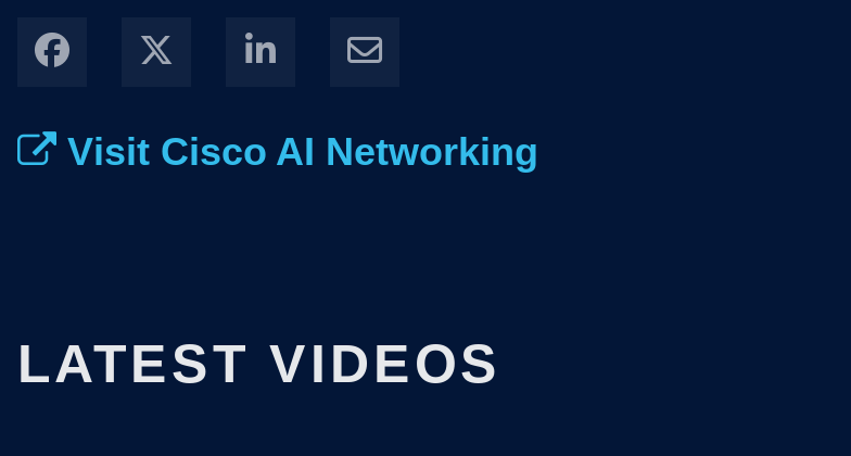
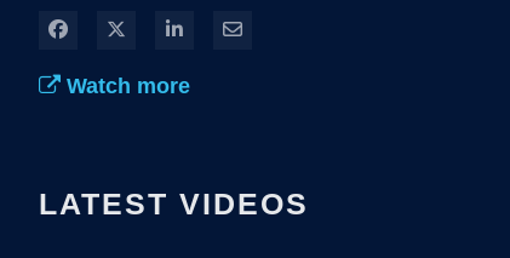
- Visit Cisco AI Networking
+ Watch more
